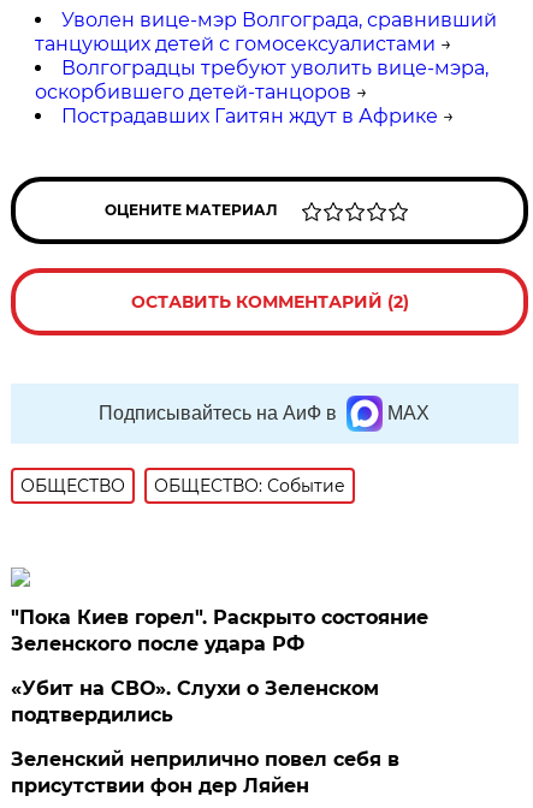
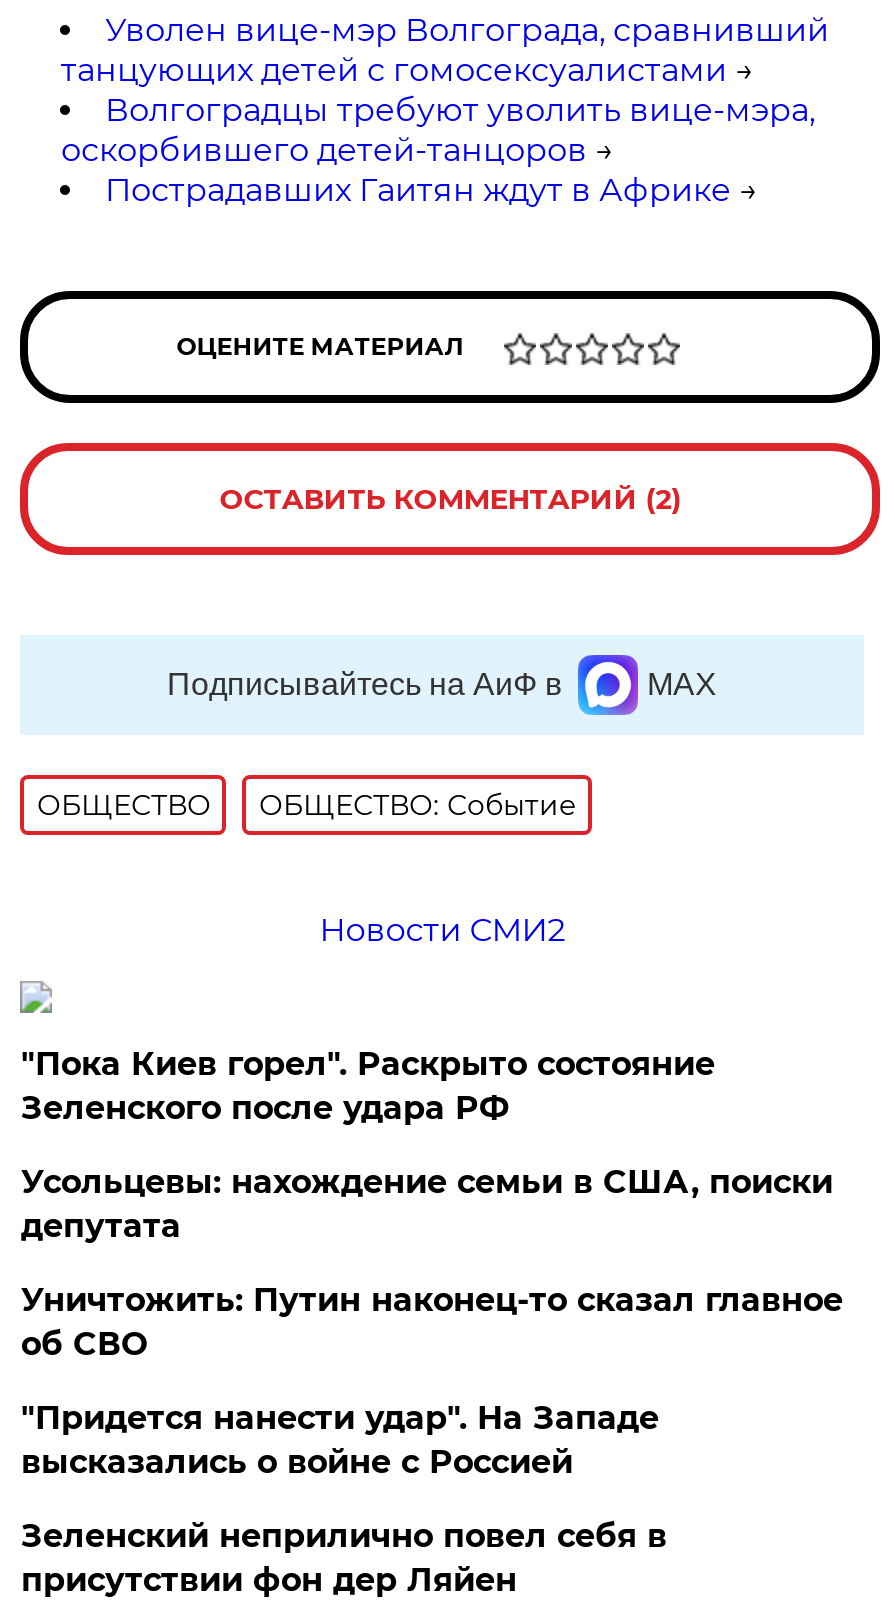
+ Новости СМИ2

- «Убит на СВО». Слухи о Зеленском
- подтвердились
+ Усольцевы: нахождение семьи в США, поиски
+ депутата
+ Уничтожить: Путин наконец-то сказал главное
+ об СВО
+ "Придется нанести удар". На Западе
+ высказались о войне с Россией
